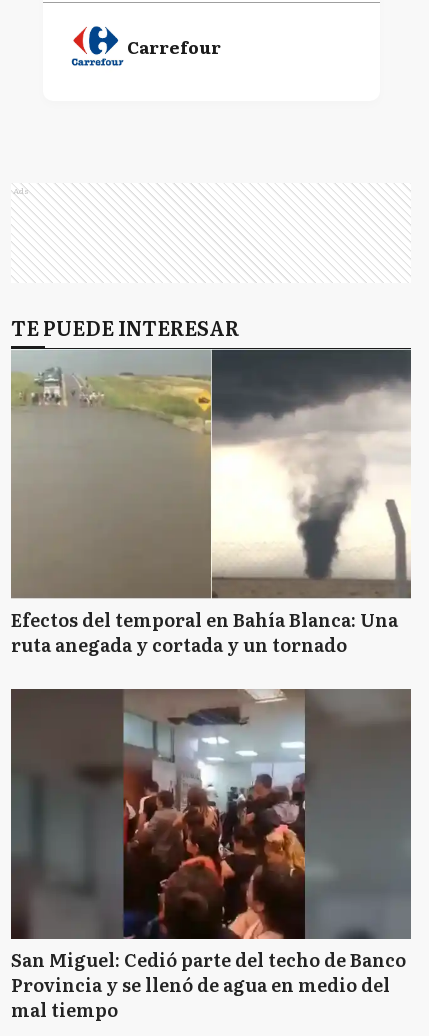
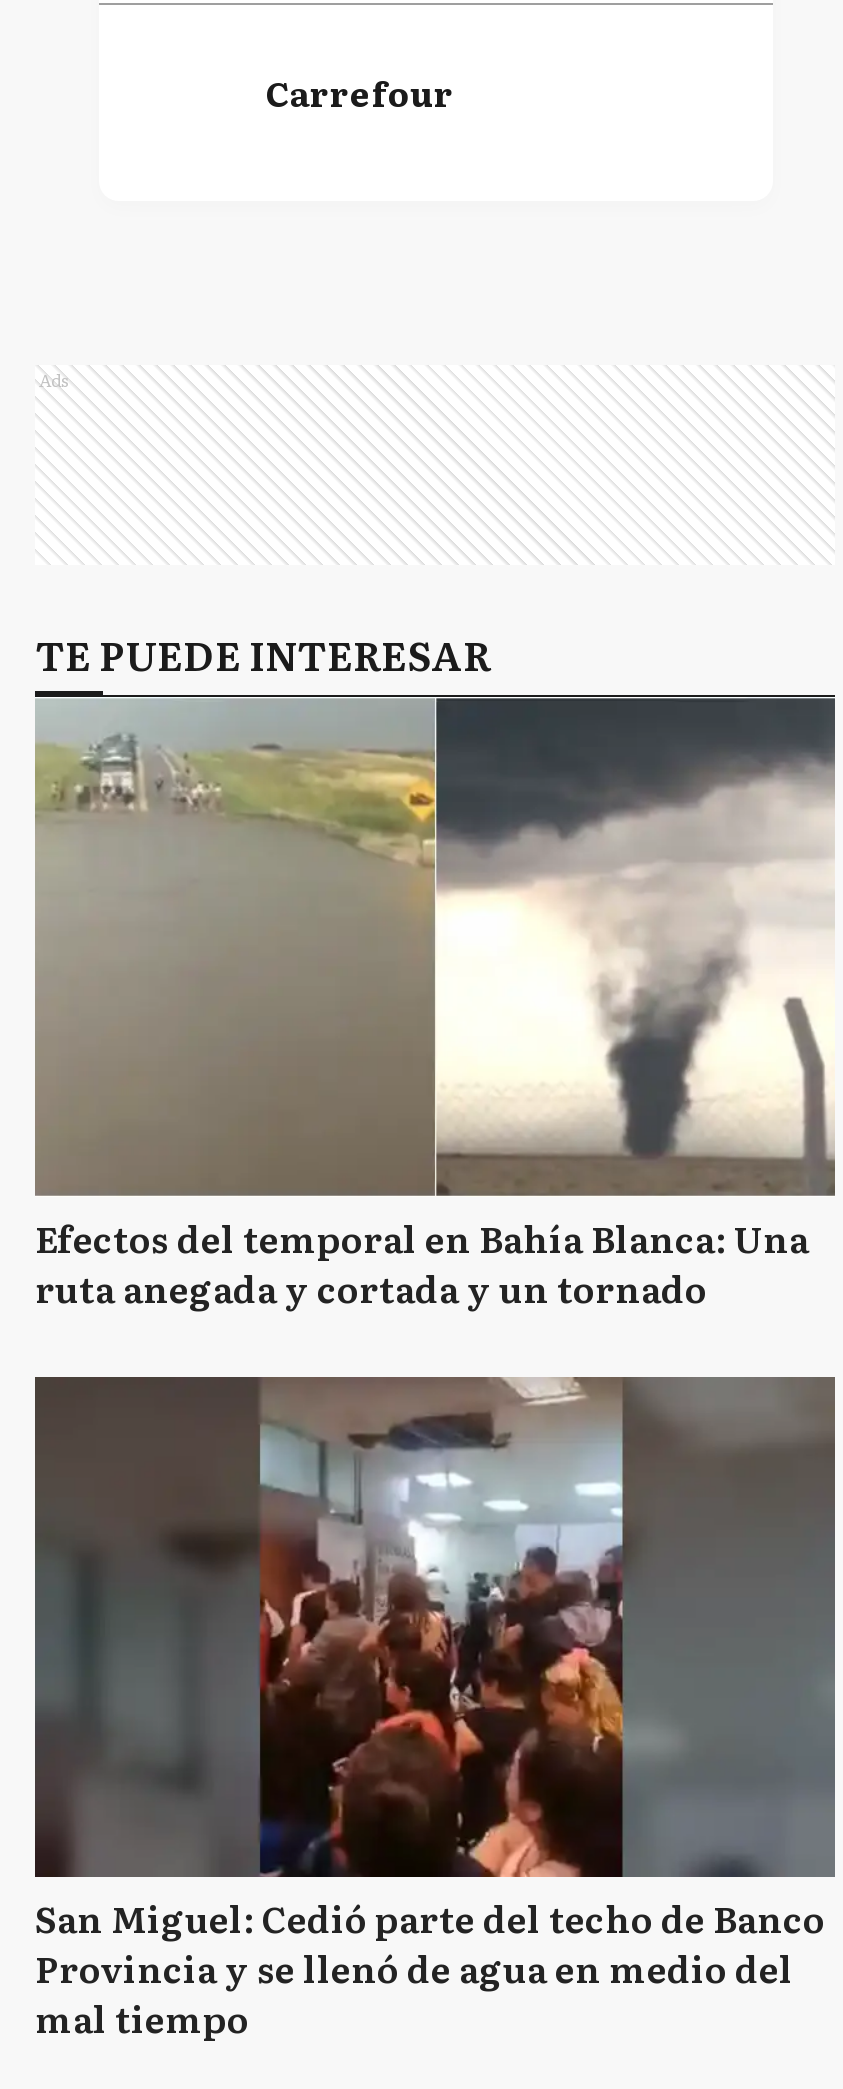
- [image]
